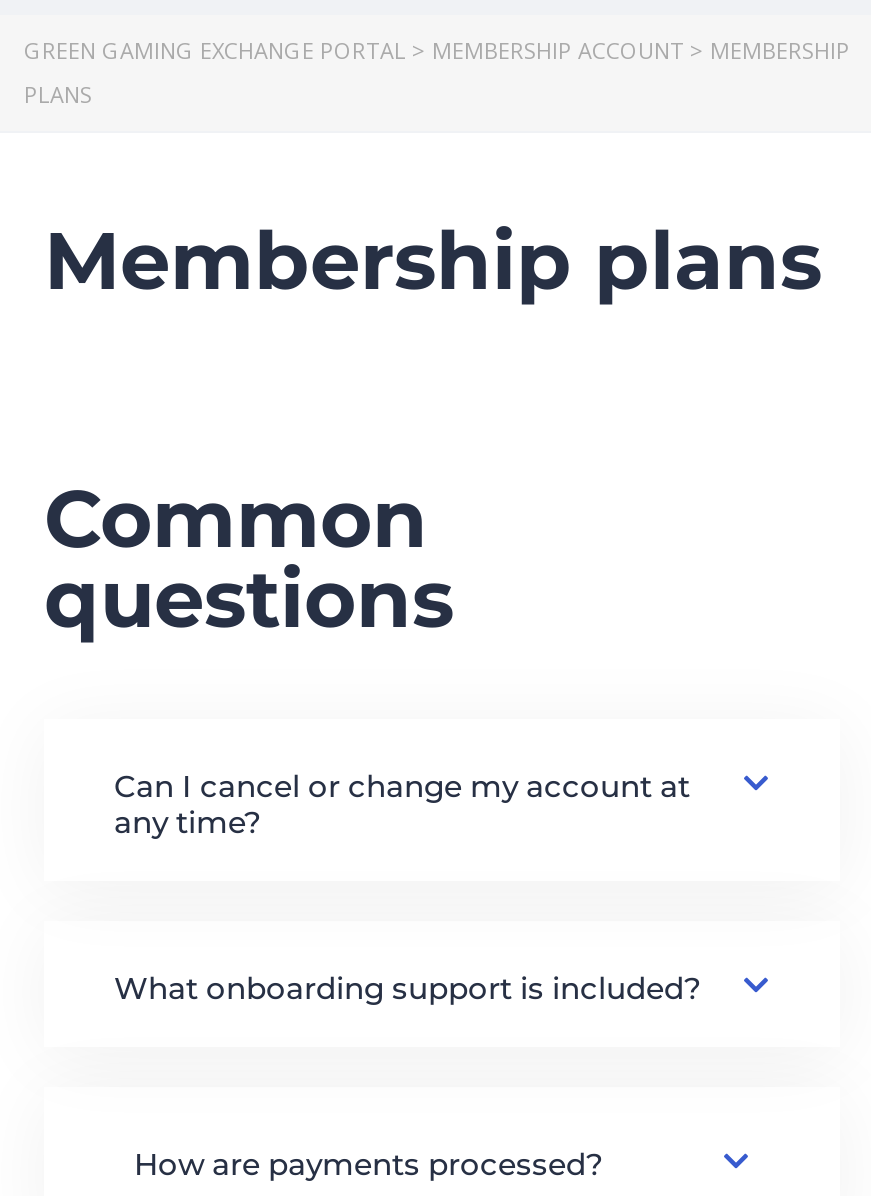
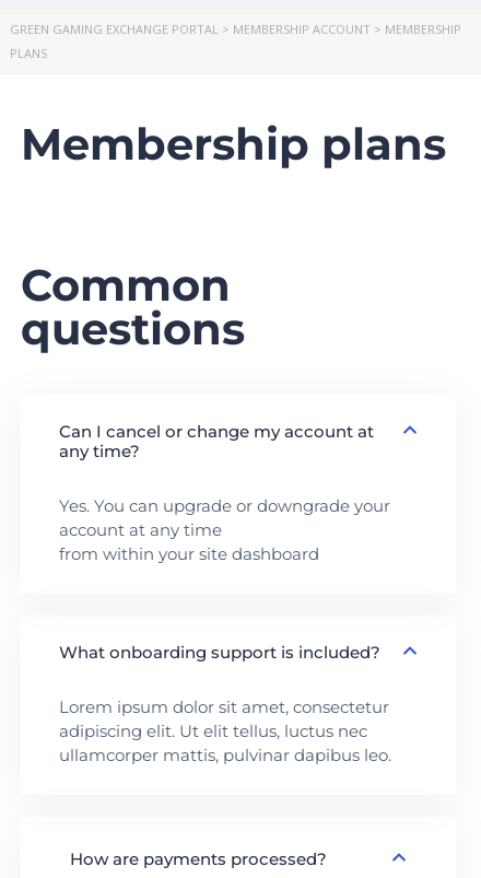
+ Yes. You can upgrade or downgrade your
+ account at any time
+ from within your site dashboard

+ Lorem ipsum dolor sit amet, consectetur
+ adipiscing elit. Ut elit tellus, luctus nec
+ ullamcorper mattis, pulvinar dapibus leo.
